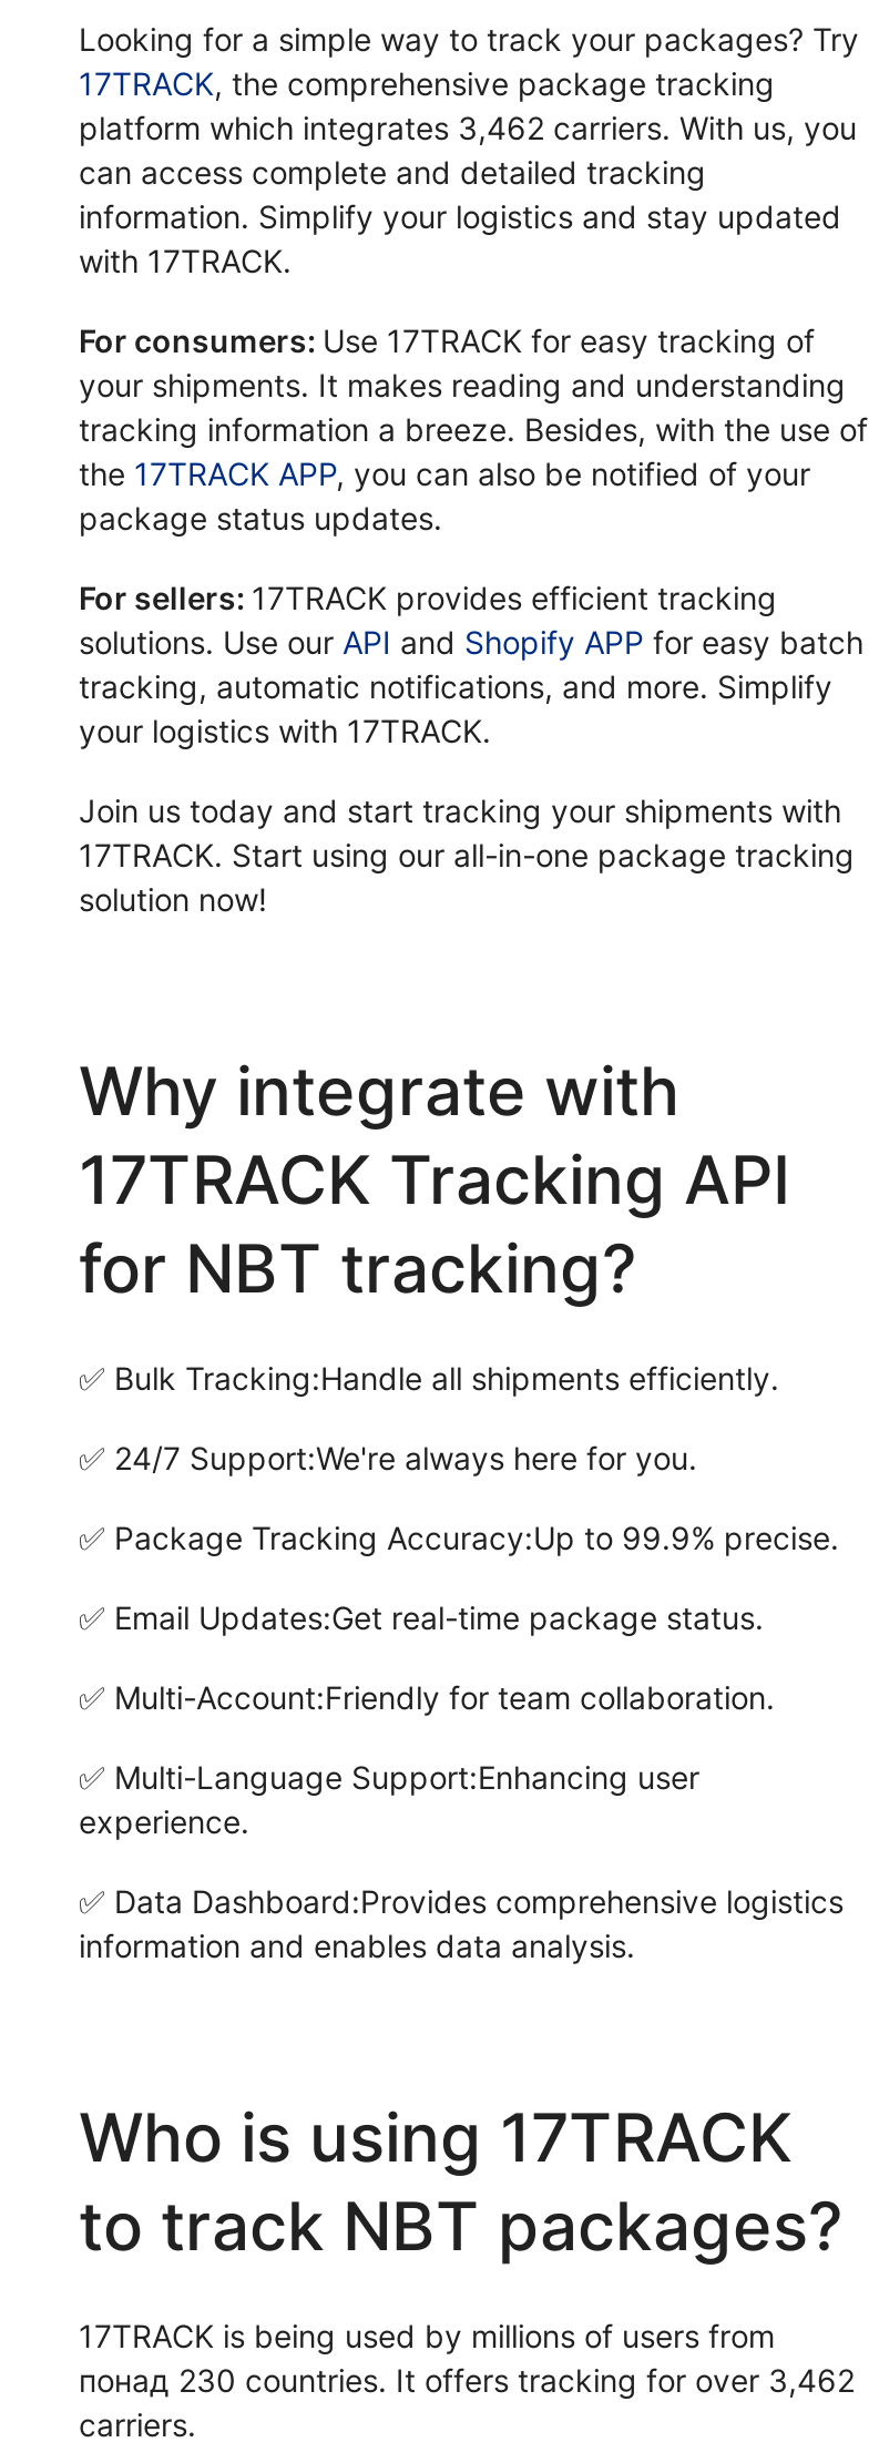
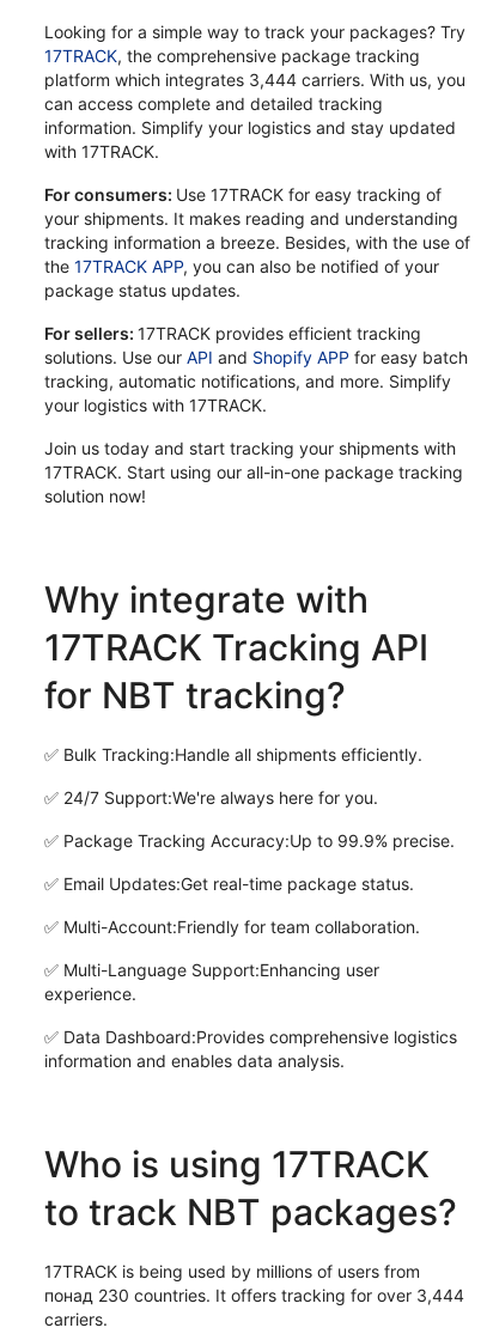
- platform which integrates 3,462 carriers. With us, you
+ platform which integrates 3,444 carriers. With us, you

- понад 230 countries. It offers tracking for over 3,462
+ понад 230 countries. It offers tracking for over 3,444
